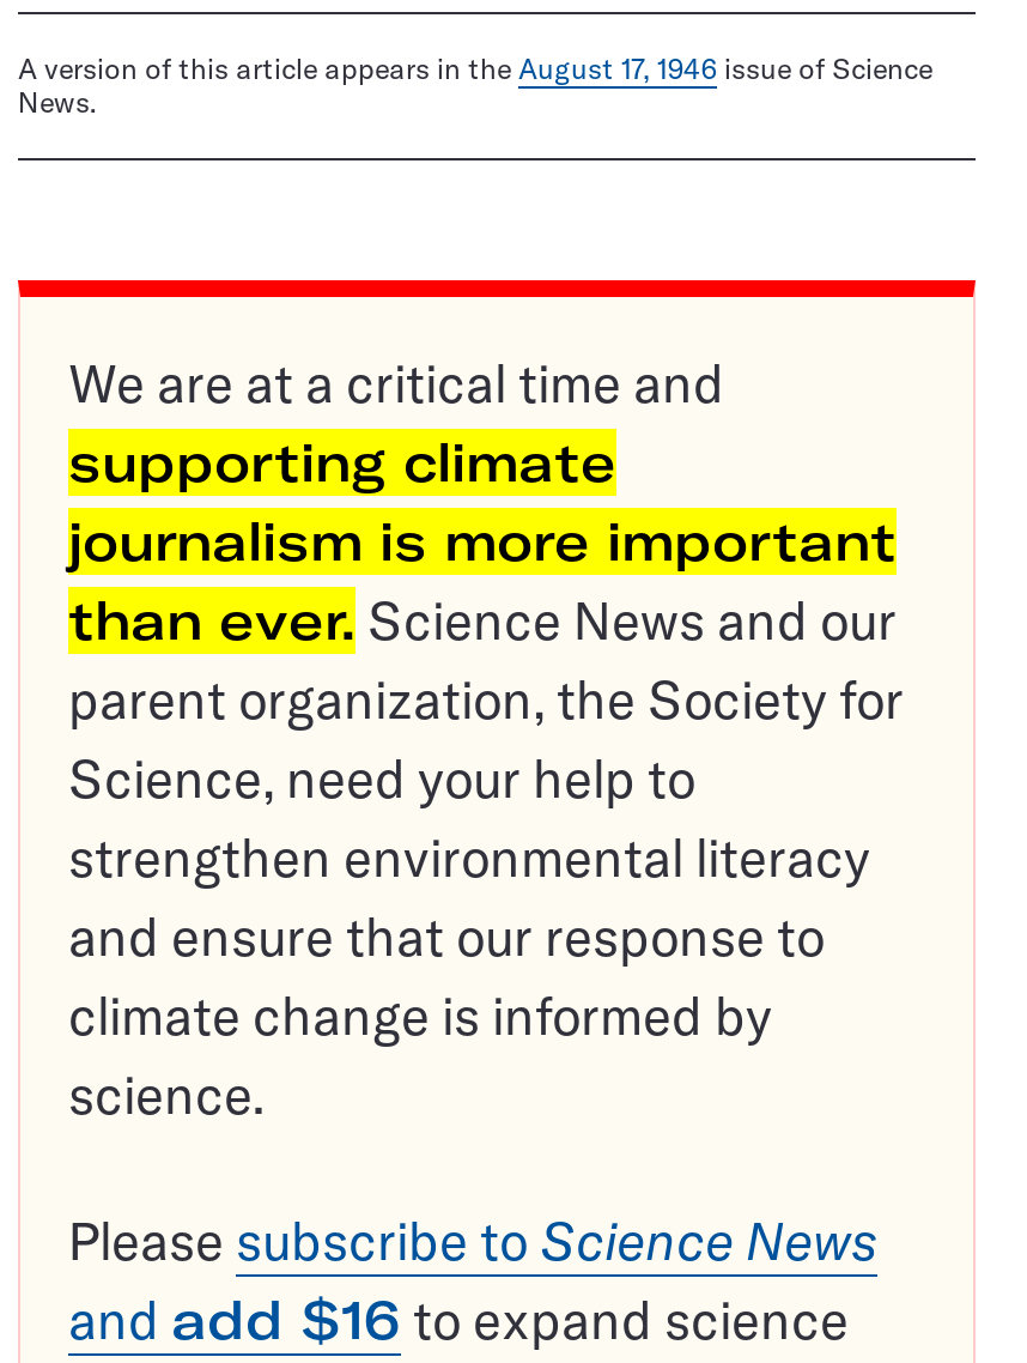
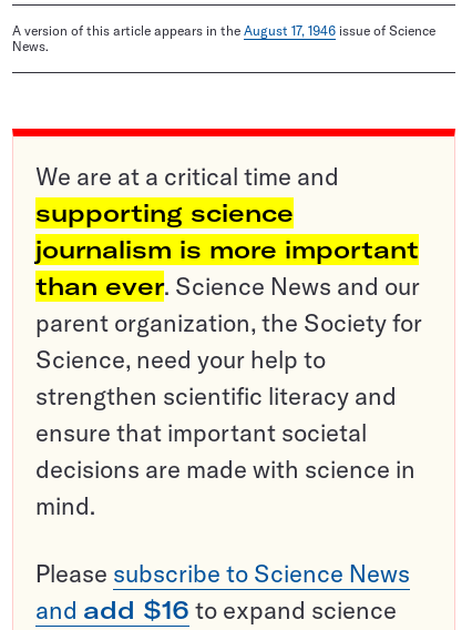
- supporting climate
+ supporting science

- strengthen environmental literacy
- and ensure that our response to
- climate change is informed by
- science.
+ strengthen scientific literacy and
+ ensure that important societal
+ decisions are made with science in
+ mind.
